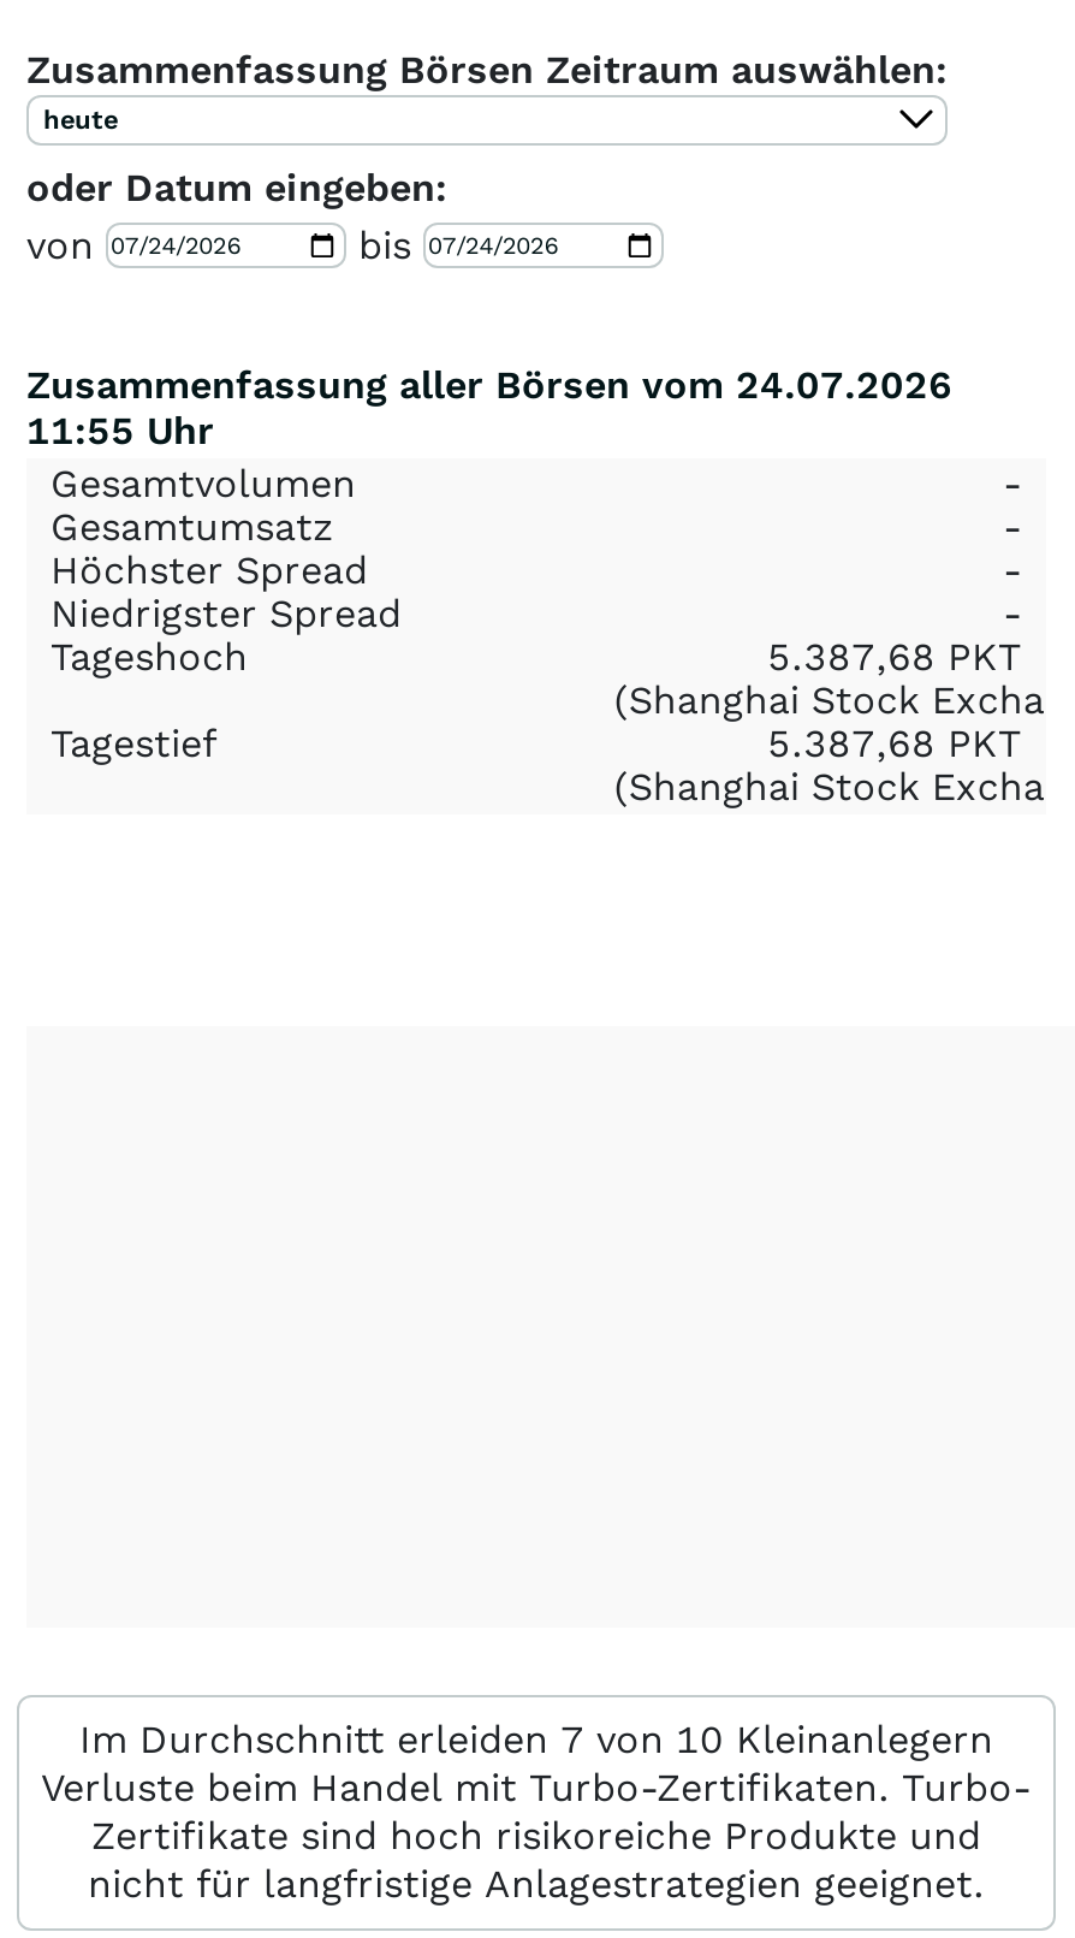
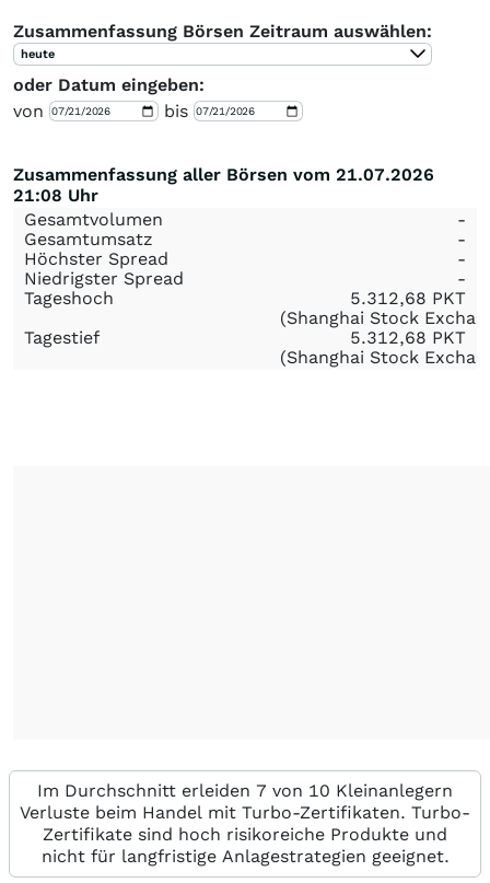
- Zusammenfassung aller Börsen vom 24.07.2026
+ Zusammenfassung aller Börsen vom 21.07.2026

- 11:55 Uhr
+ 21:08 Uhr

- 5.387,68 PKT
+ 5.312,68 PKT

- 5.387,68 PKT
+ 5.312,68 PKT
